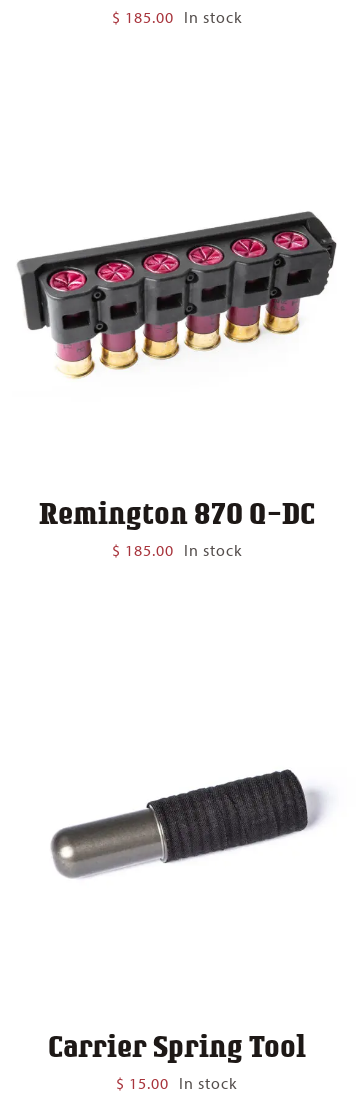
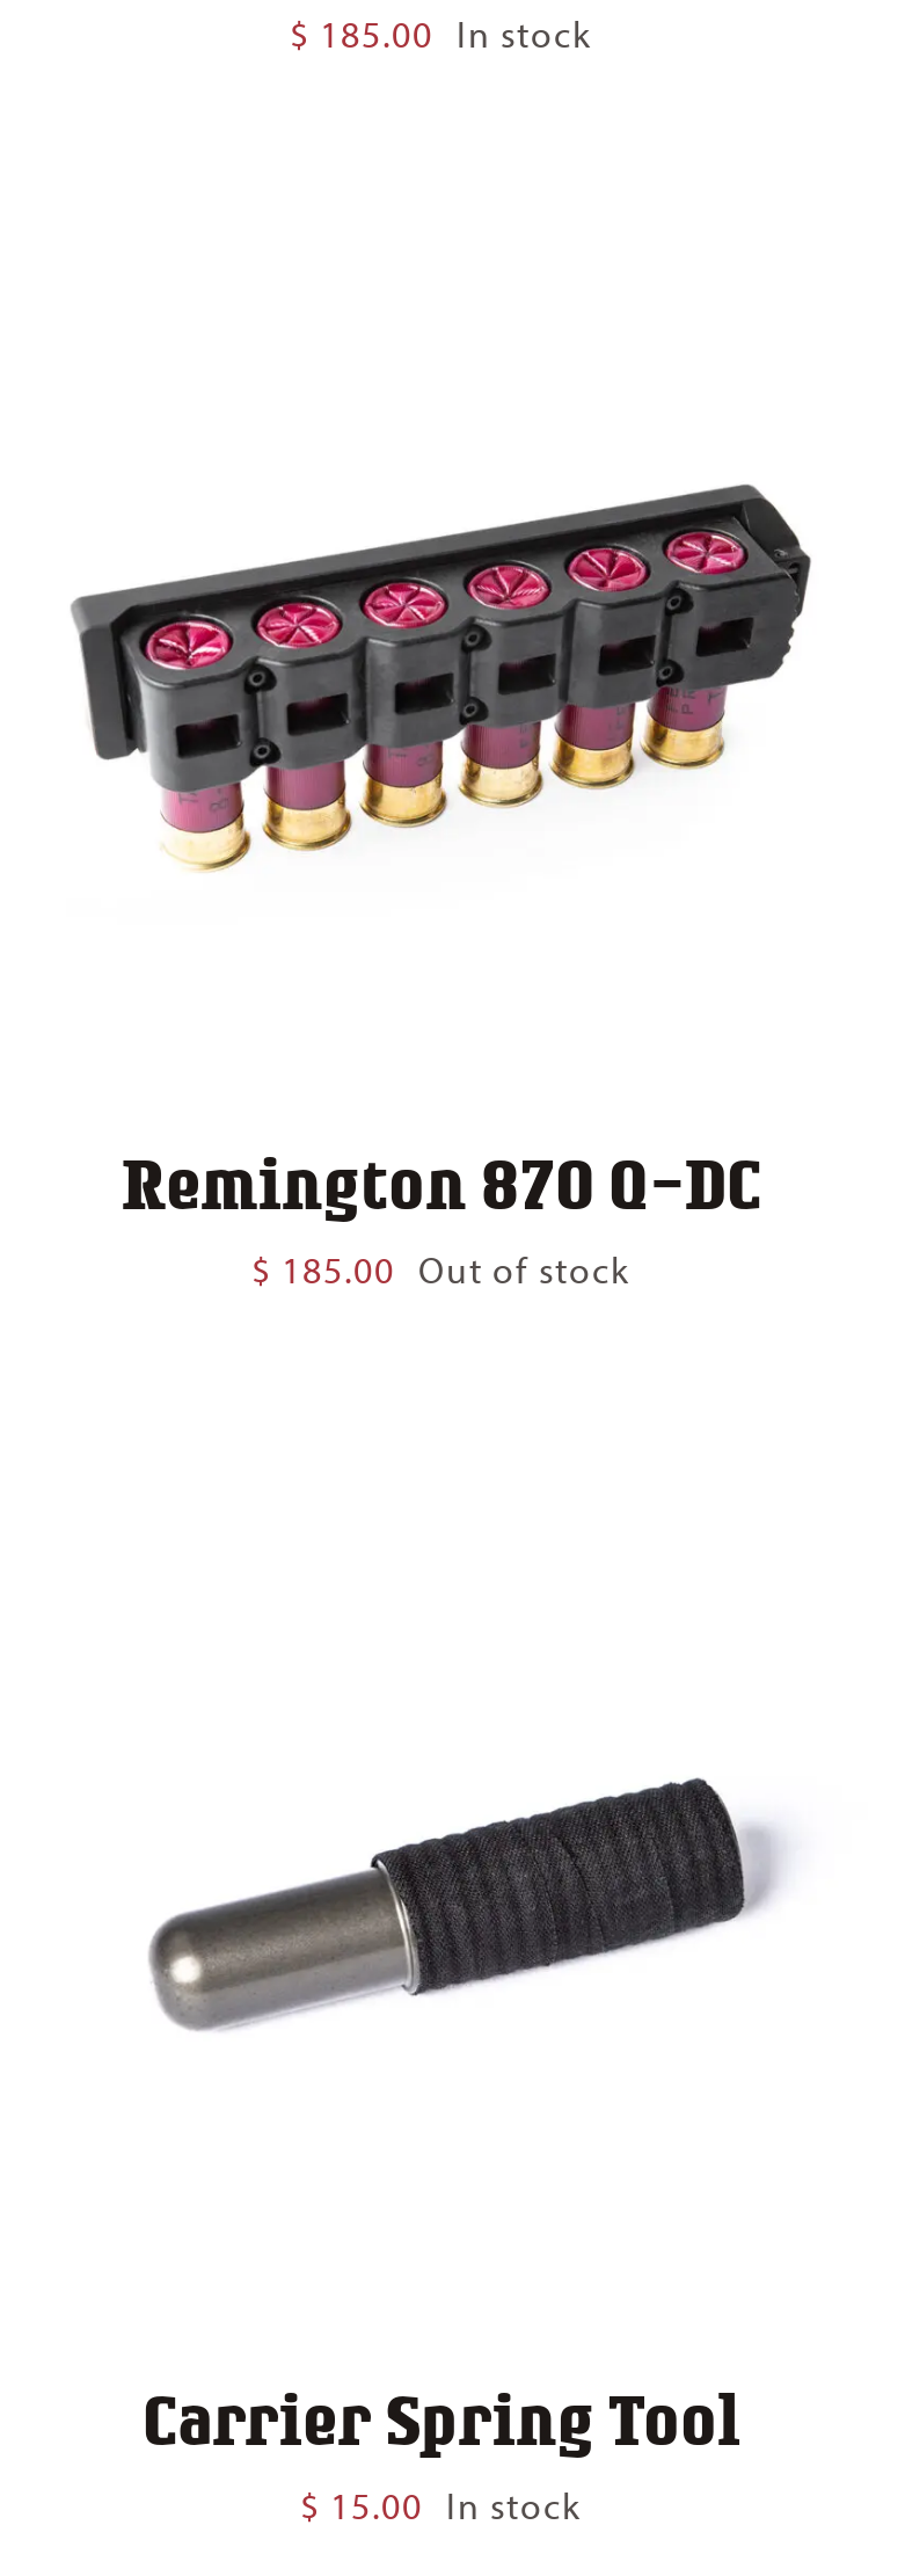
- $185.00 In stock
+ $185.00 Out of stock
